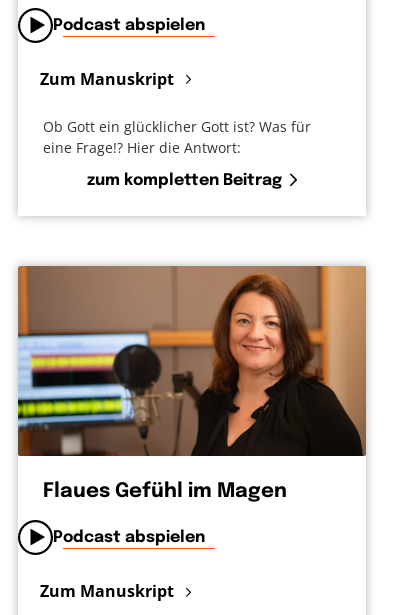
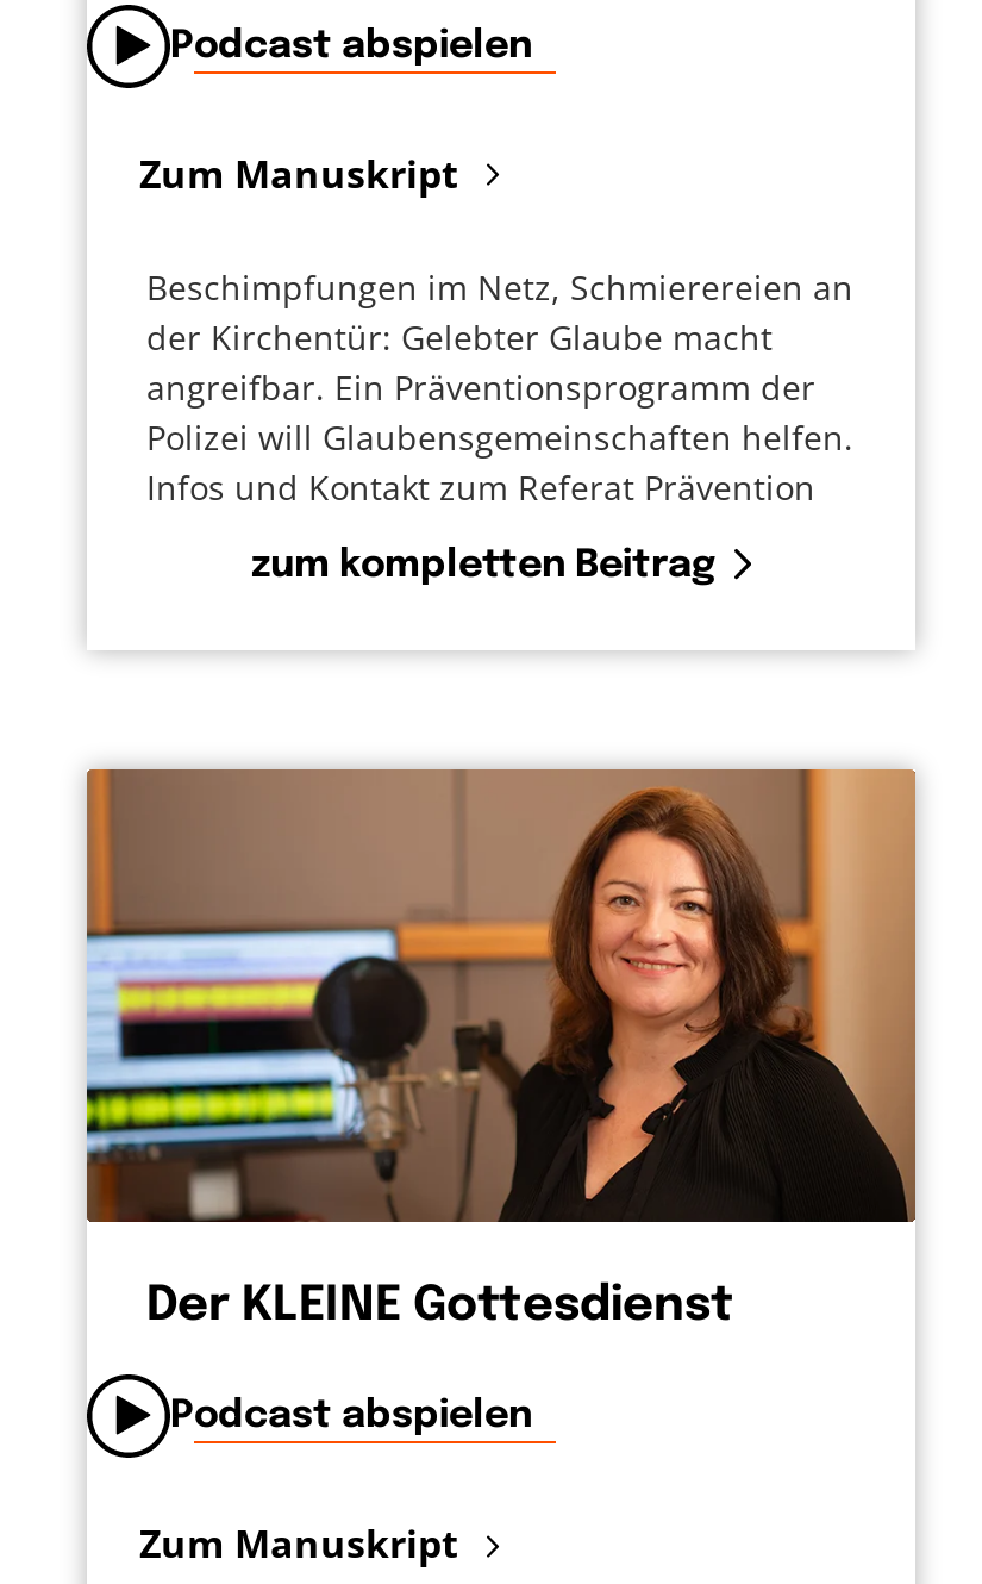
- Ob Gott ein glücklicher Gott ist? Was für
- eine Frage!? Hier die Antwort:
+ Beschimpfungen im Netz, Schmierereien an
+ der Kirchentür: Gelebter Glaube macht
+ angreifbar. Ein Präventionsprogramm der
+ Polizei will Glaubensgemeinschaften helfen.
+ Infos und Kontakt zum Referat Prävention

- Flaues Gefühl im Magen
+ Der KLEINE Gottesdienst
